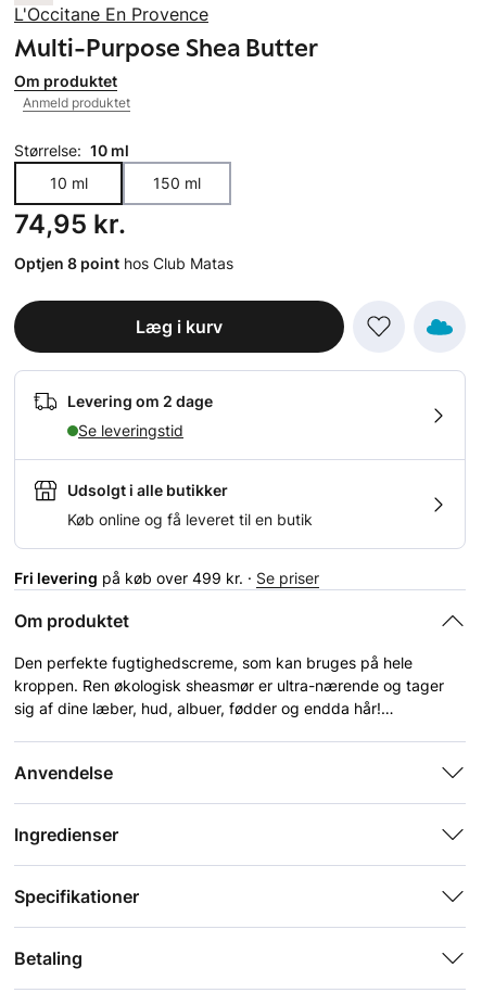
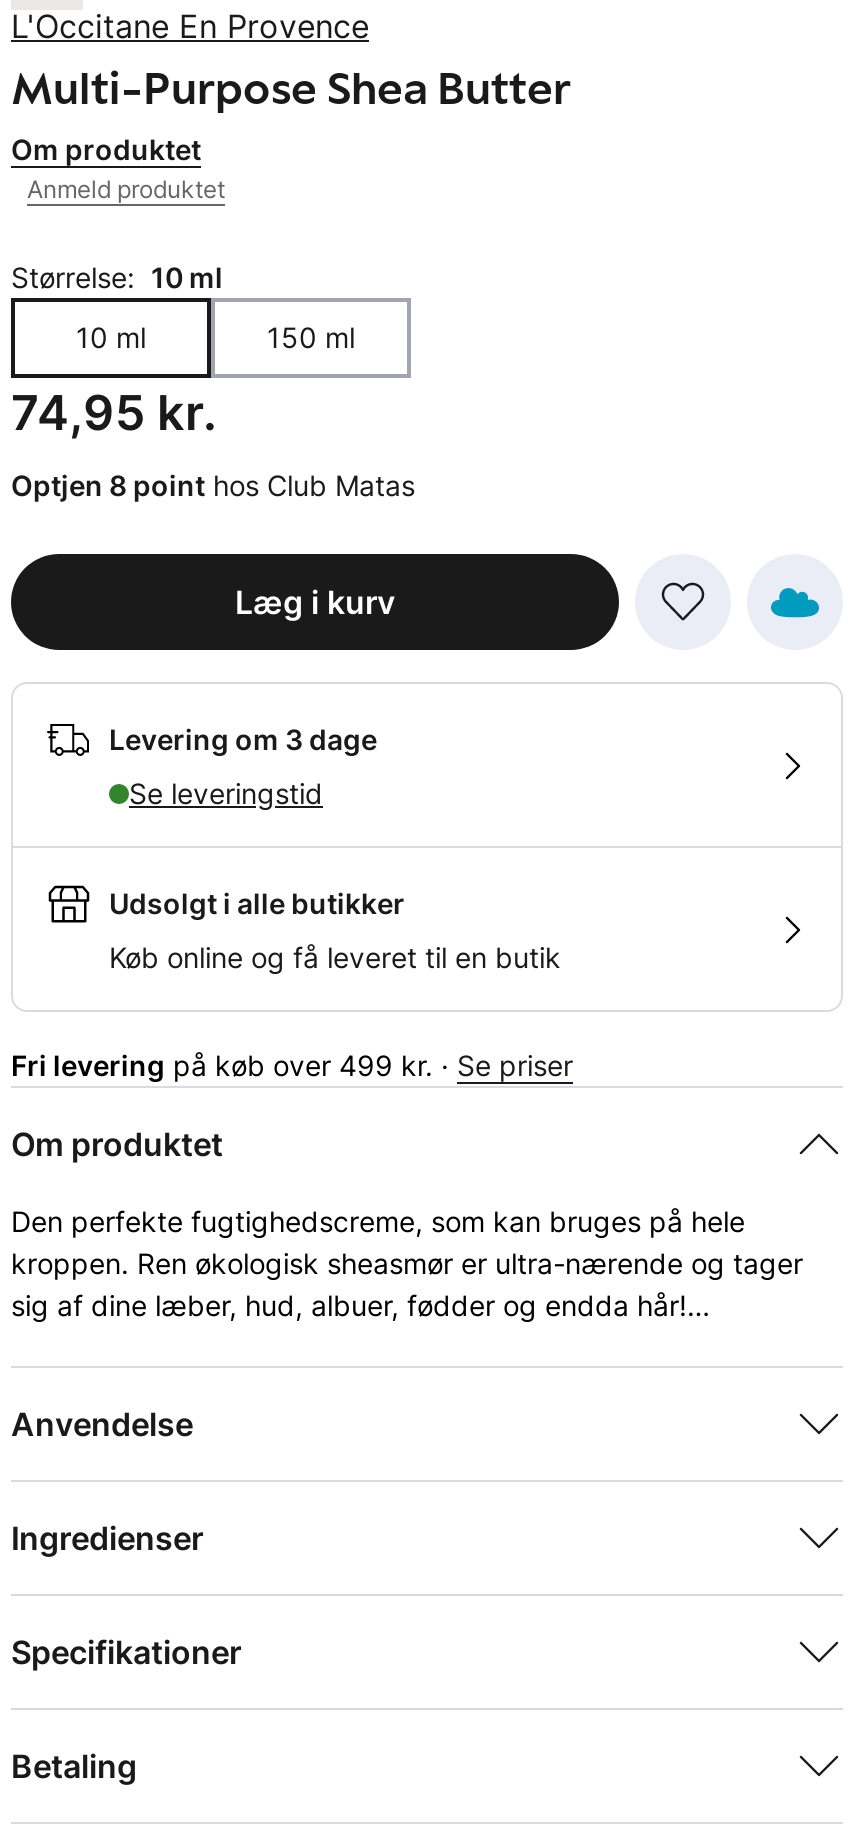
- Levering om 2 dage
+ Levering om 3 dage
